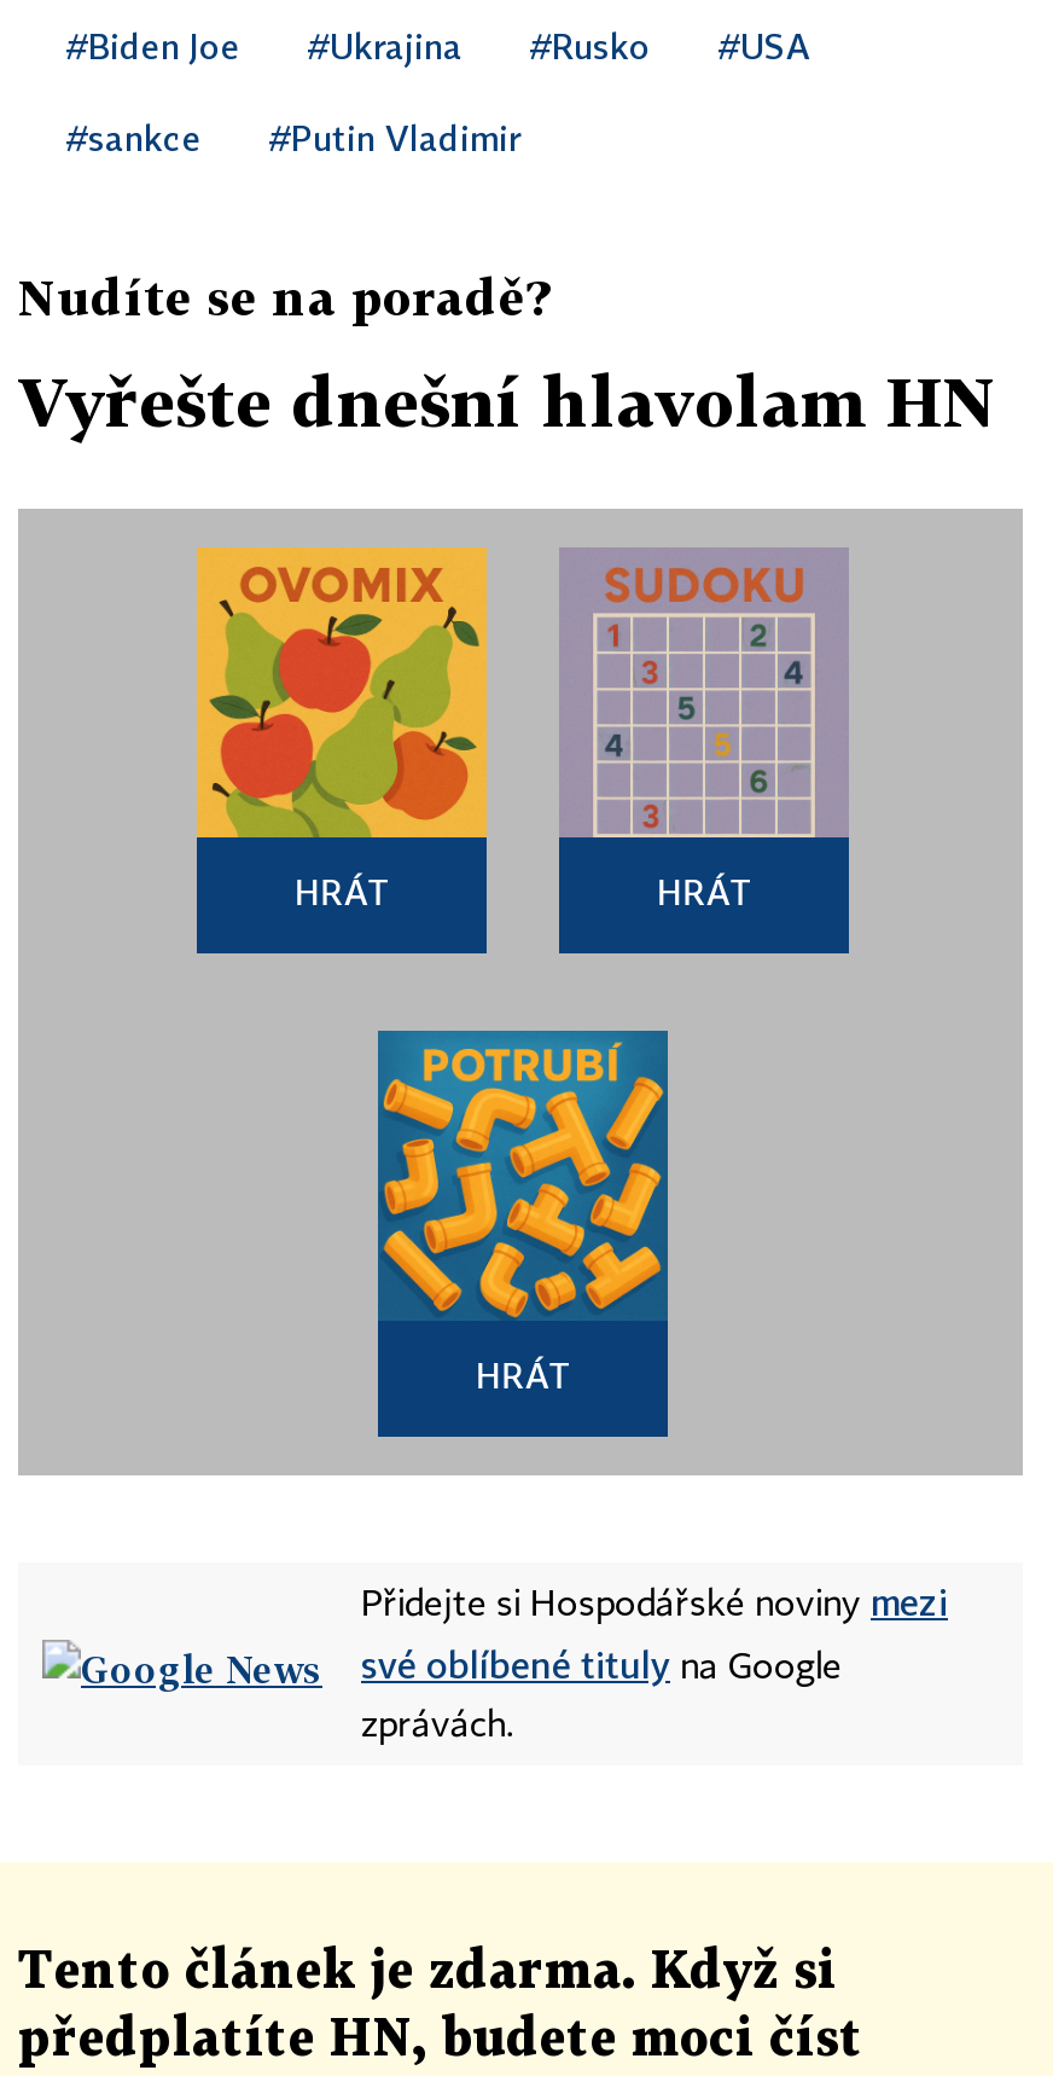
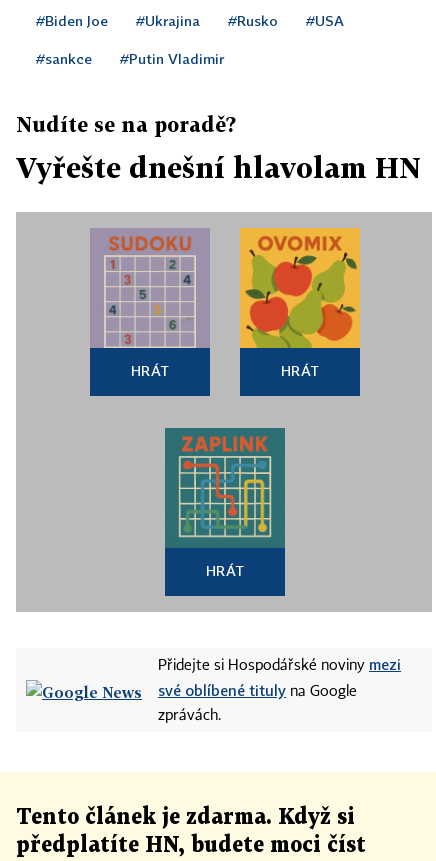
- [image]
+ [image]

- [image]
+ [image]

- [image]
+ [image]
